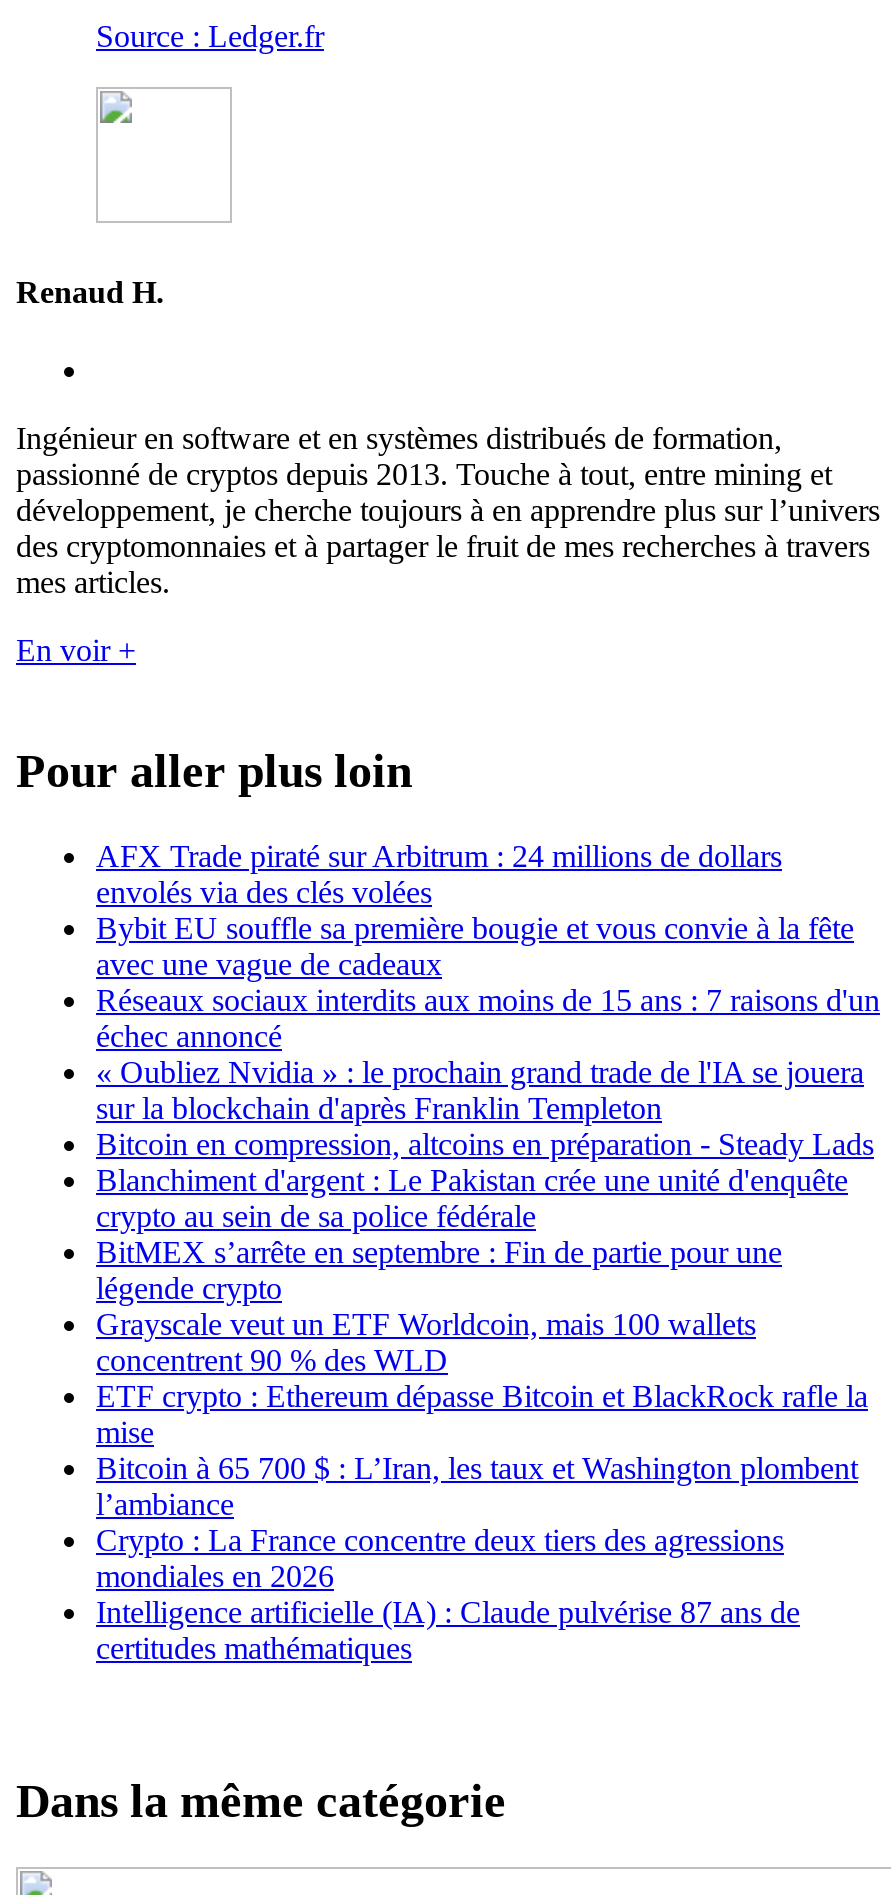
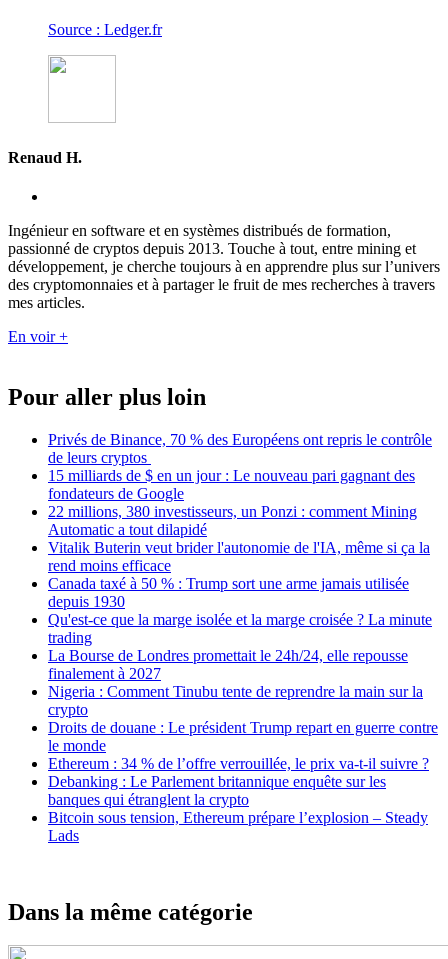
- AFX Trade piraté sur Arbitrum : 24 millions de dollars
- envolés via des clés volées
- Bybit EU souffle sa première bougie et vous convie à la fête
- avec une vague de cadeaux
- Réseaux sociaux interdits aux moins de 15 ans : 7 raisons d'un
- échec annoncé
- « Oubliez Nvidia » : le prochain grand trade de l'IA se jouera
- sur la blockchain d'après Franklin Templeton
- Bitcoin en compression, altcoins en préparation - Steady Lads
- Blanchiment d'argent : Le Pakistan crée une unité d'enquête
- crypto au sein de sa police fédérale
- BitMEX s’arrête en septembre : Fin de partie pour une
- légende crypto
- Grayscale veut un ETF Worldcoin, mais 100 wallets
- concentrent 90 % des WLD
- ETF crypto : Ethereum dépasse Bitcoin et BlackRock rafle la
- mise
- Bitcoin à 65 700 $ : L’Iran, les taux et Washington plombent
- l’ambiance
- Crypto : La France concentre deux tiers des agressions
- mondiales en 2026
- Intelligence artificielle (IA) : Claude pulvérise 87 ans de
- certitudes mathématiques
+ Privés de Binance, 70 % des Européens ont repris le contrôle
+ de leurs cryptos
+ 15 milliards de $ en un jour : Le nouveau pari gagnant des
+ fondateurs de Google
+ 22 millions, 380 investisseurs, un Ponzi : comment Mining
+ Automatic a tout dilapidé
+ Vitalik Buterin veut brider l'autonomie de l'IA, même si ça la
+ rend moins efficace
+ Canada taxé à 50 % : Trump sort une arme jamais utilisée
+ depuis 1930
+ Qu'est-ce que la marge isolée et la marge croisée ? La minute
+ trading
+ La Bourse de Londres promettait le 24h/24, elle repousse
+ finalement à 2027
+ Nigeria : Comment Tinubu tente de reprendre la main sur la
+ crypto
+ Droits de douane : Le président Trump repart en guerre contre
+ le monde
+ Ethereum : 34 % de l’offre verrouillée, le prix va-t-il suivre ?
+ Debanking : Le Parlement britannique enquête sur les
+ banques qui étranglent la crypto
+ Bitcoin sous tension, Ethereum prépare l’explosion – Steady
+ Lads
